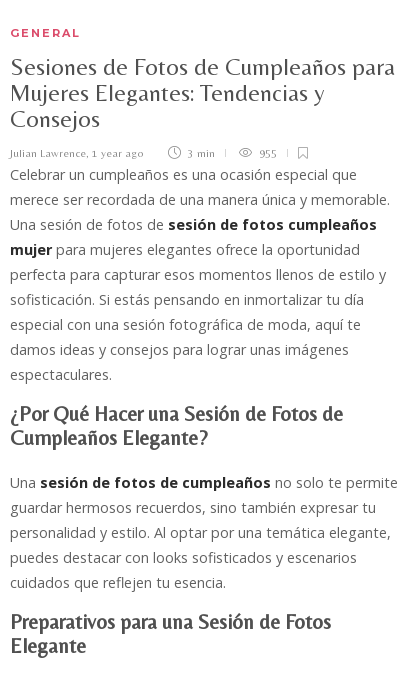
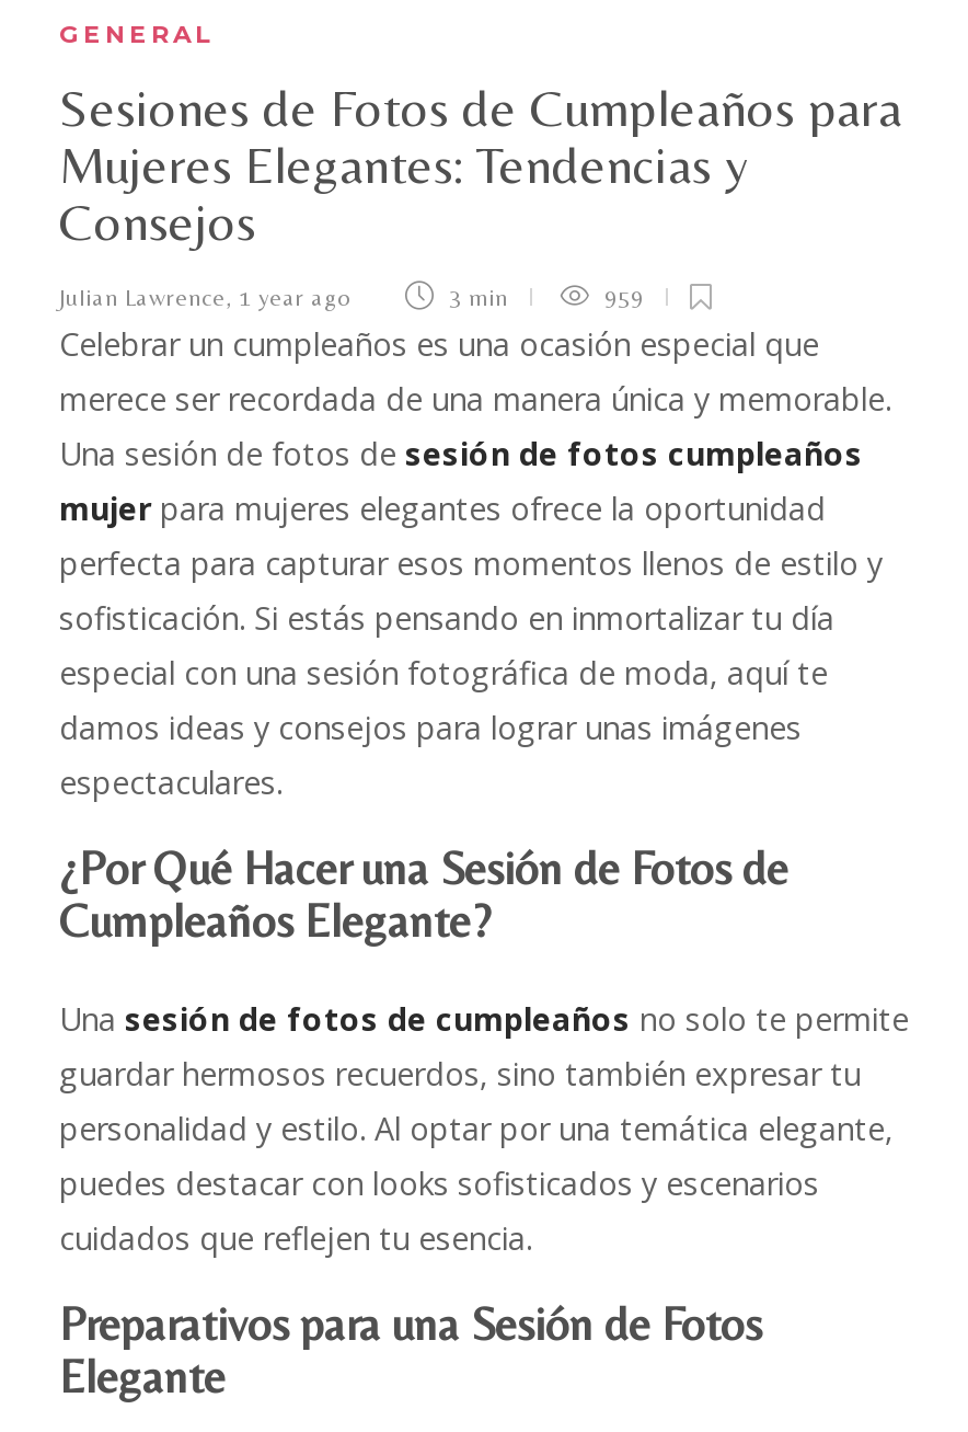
- 955
+ 959
